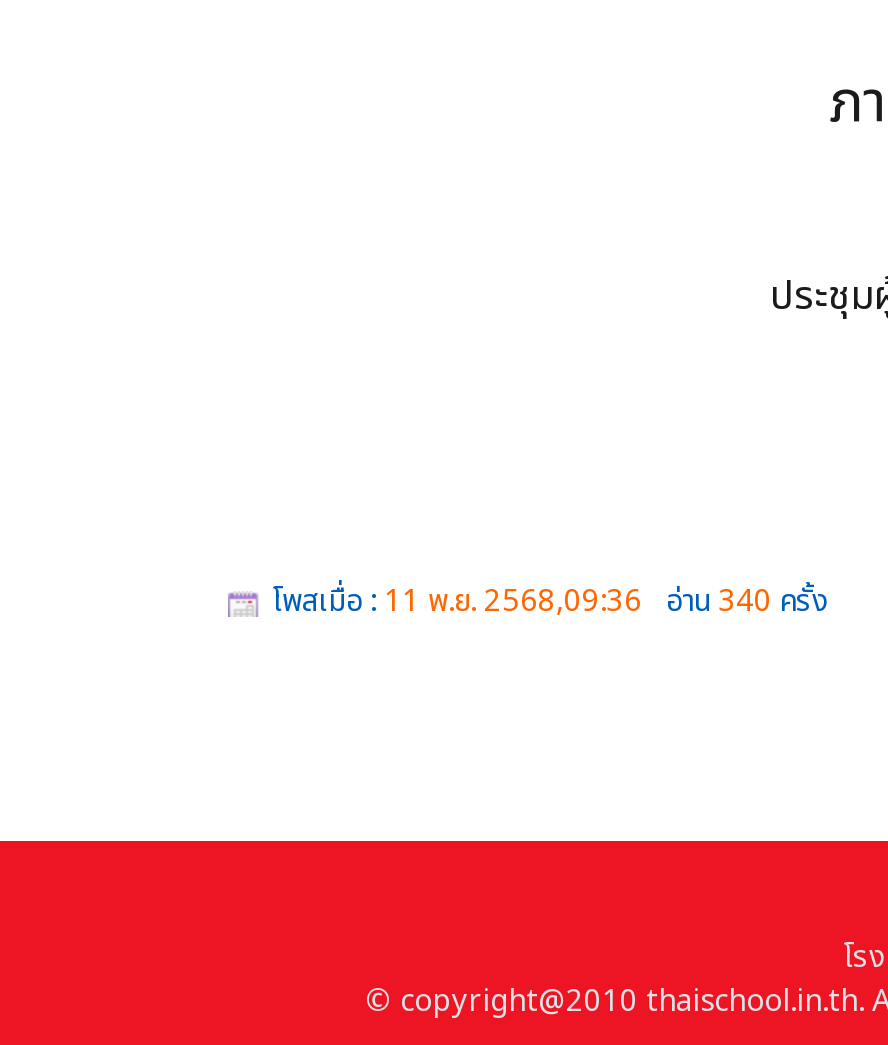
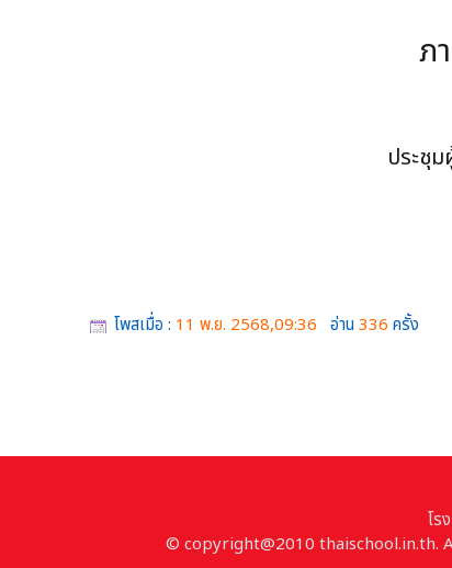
- โพสเมื่อ : 11 พ.ย. 2568,09:36อ่าน340ครั้ง
+ โพสเมื่อ : 11 พ.ย. 2568,09:36อ่าน336ครั้ง
